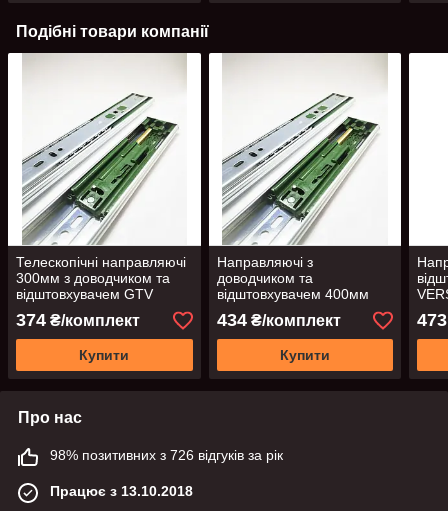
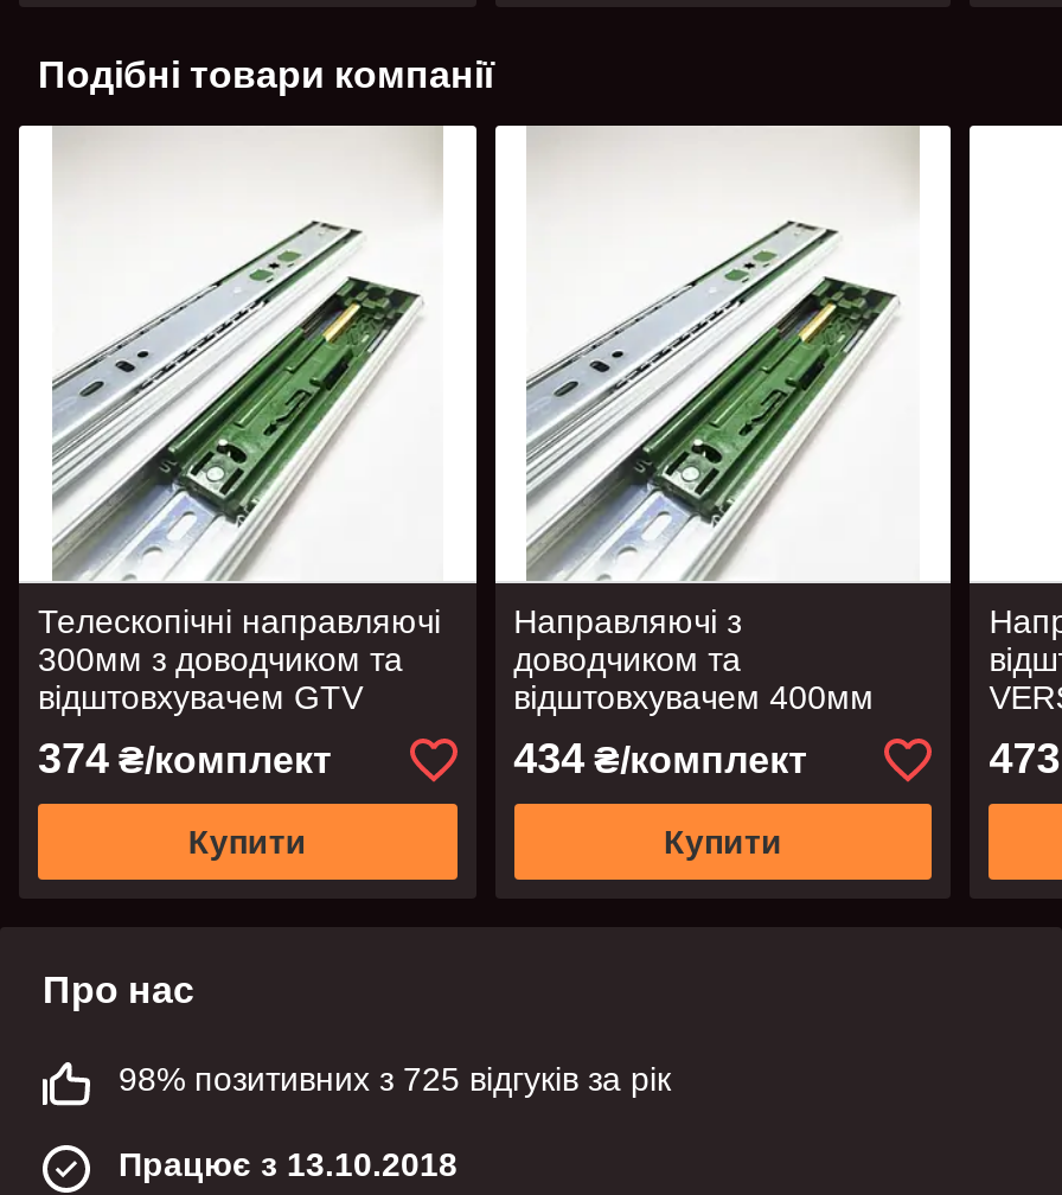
- 98% позитивних з 726 відгуків за рік
+ 98% позитивних з 725 відгуків за рік
